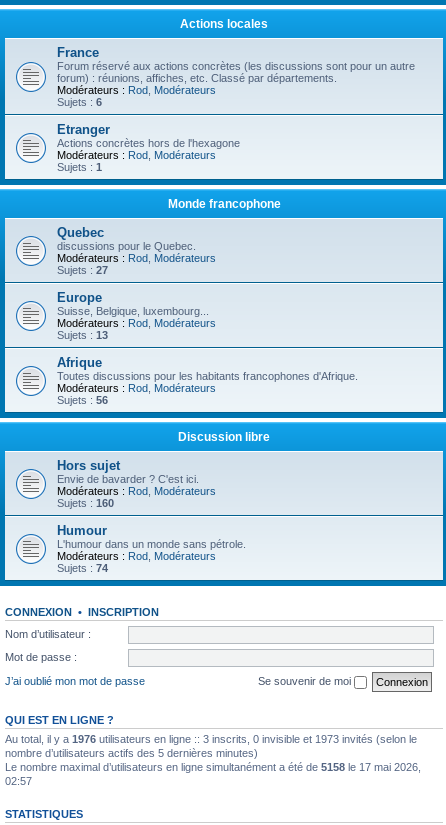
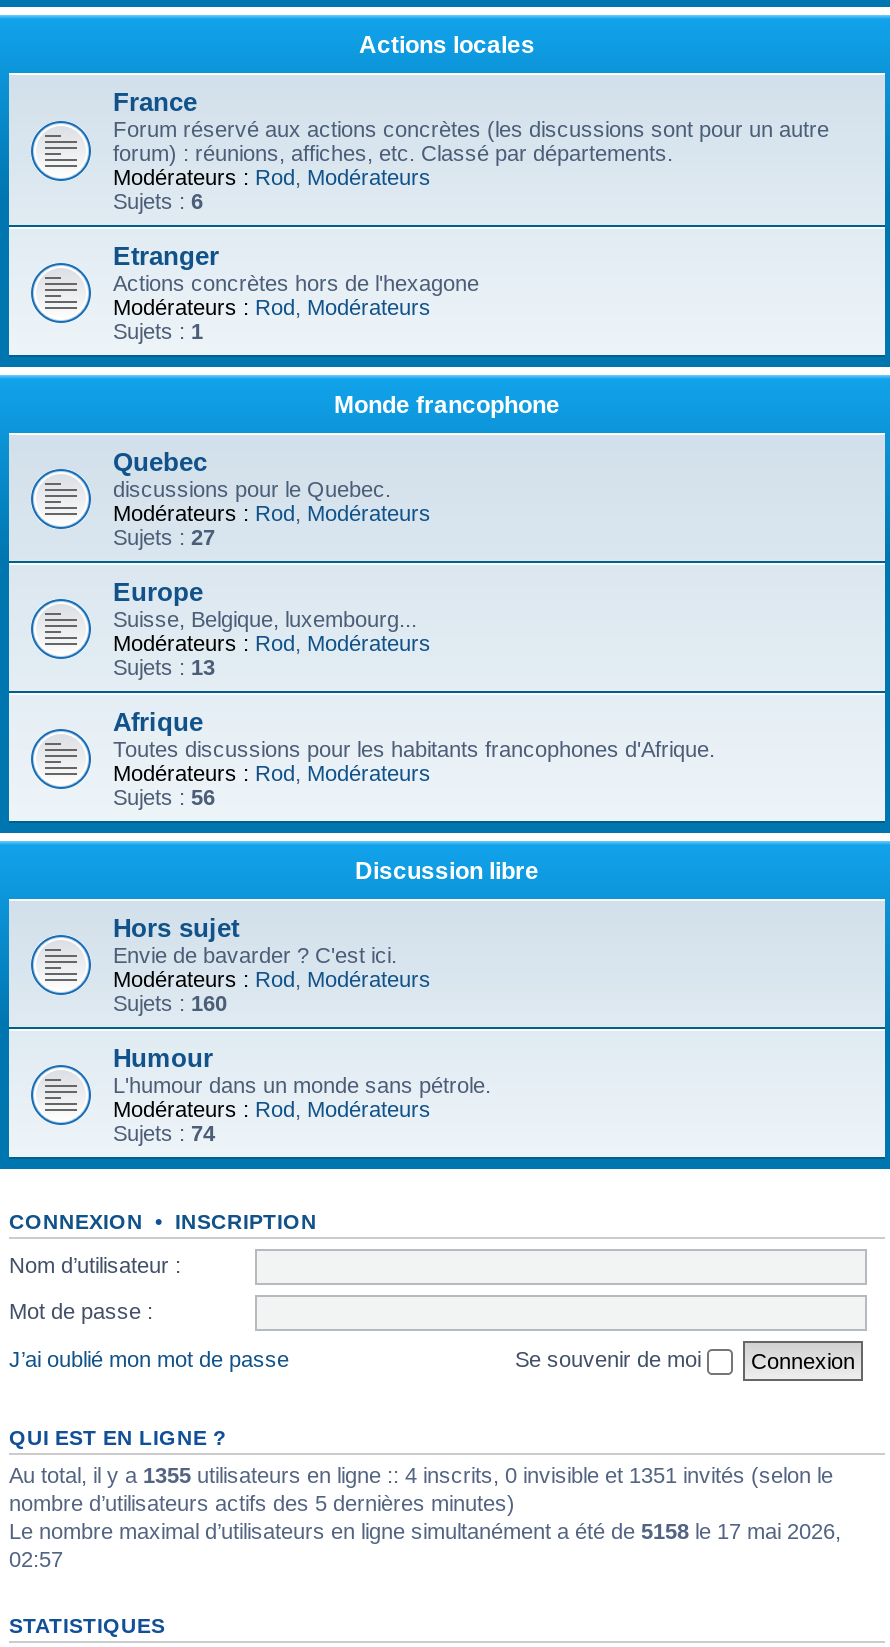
- Au total, il y a 1976 utilisateurs en ligne :: 3 inscrits, 0 invisible et 1973 invités (selon le
+ Au total, il y a 1355 utilisateurs en ligne :: 4 inscrits, 0 invisible et 1351 invités (selon le
